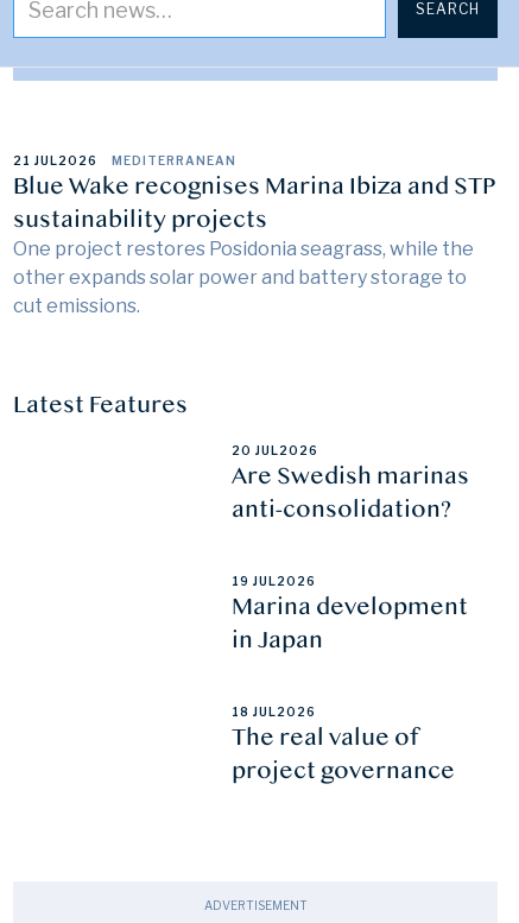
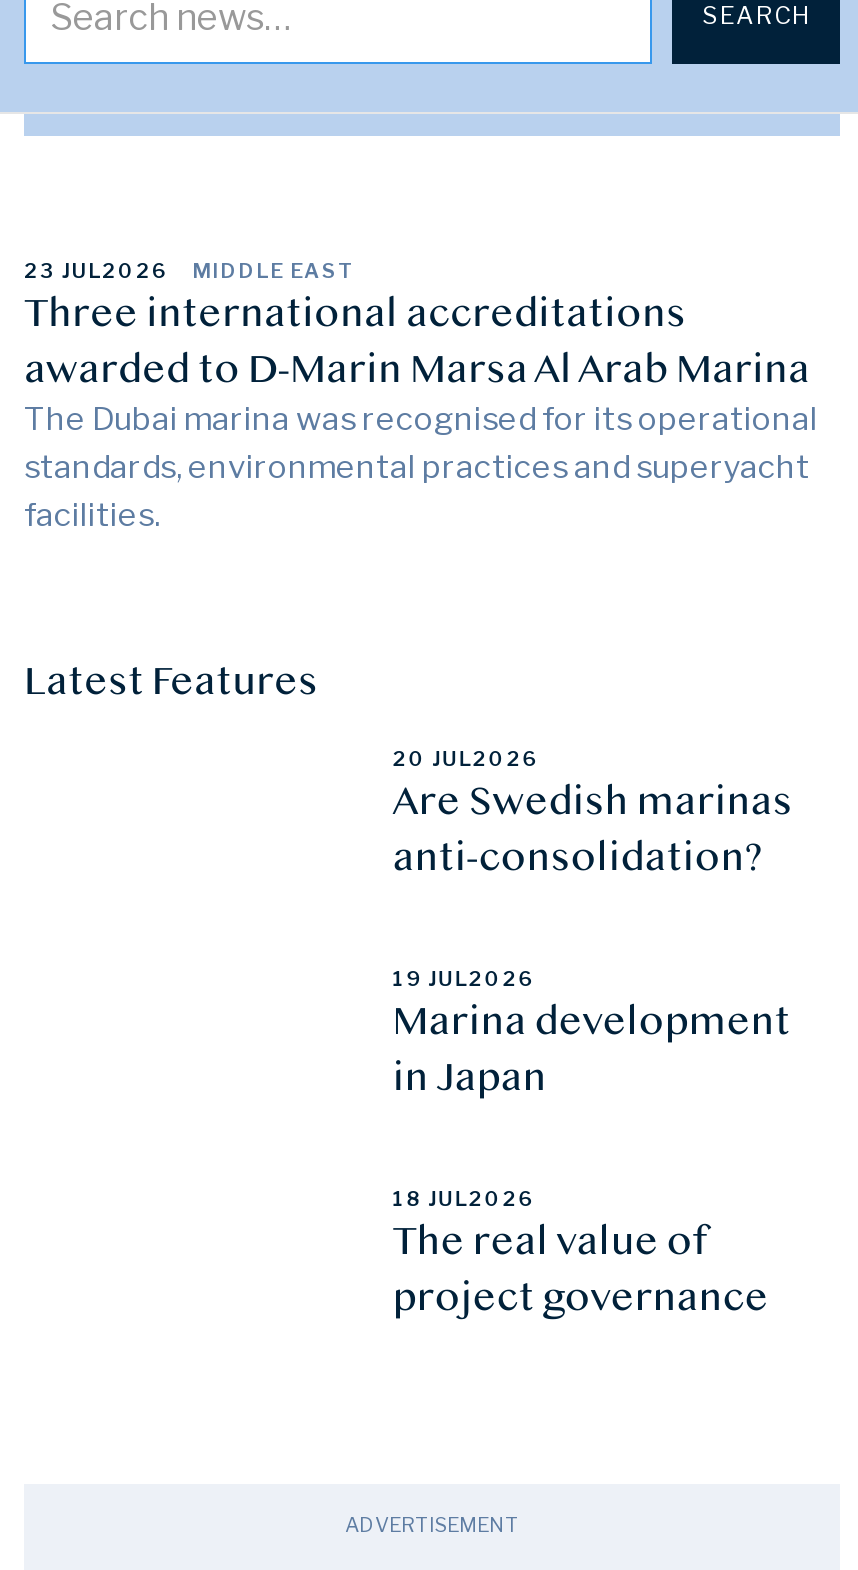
- 21 JUL2026
- MEDITERRANEAN
- Blue Wake recognises Marina Ibiza and STP
- sustainability projects
- One project restores Posidonia seagrass, while the
- other expands solar power and battery storage to
- cut emissions.
+ 23 JUL2026
+ MIDDLE EAST
+ Three international accreditations
+ awarded to D-Marin Marsa Al Arab Marina
+ The Dubai marina was recognised for its operational
+ standards, environmental practices and superyacht
+ facilities.
